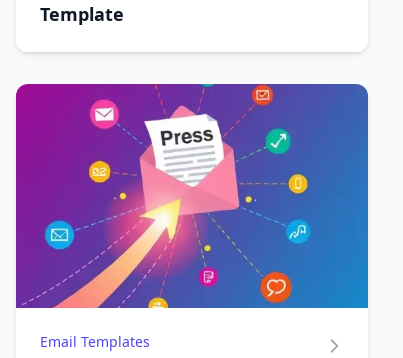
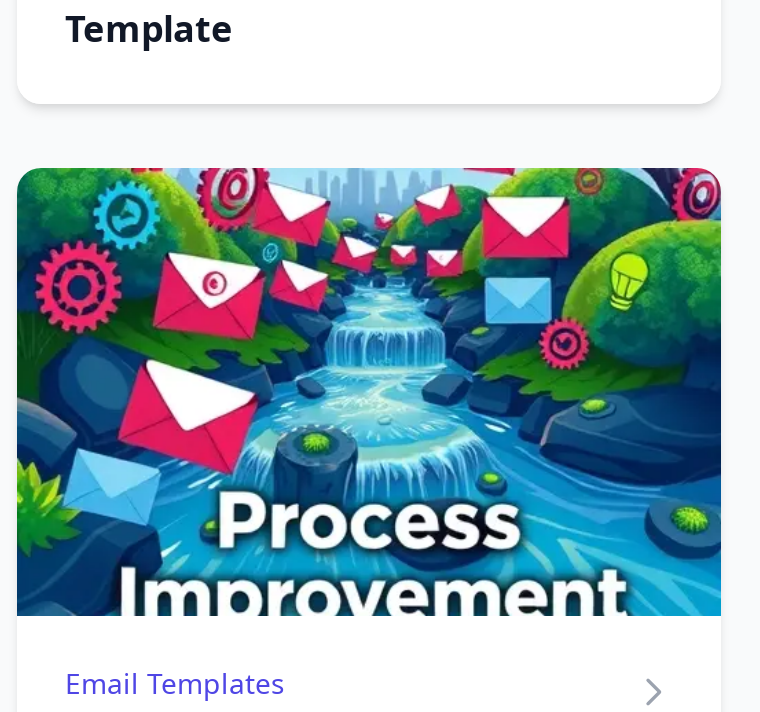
- [image]
+ [image]
